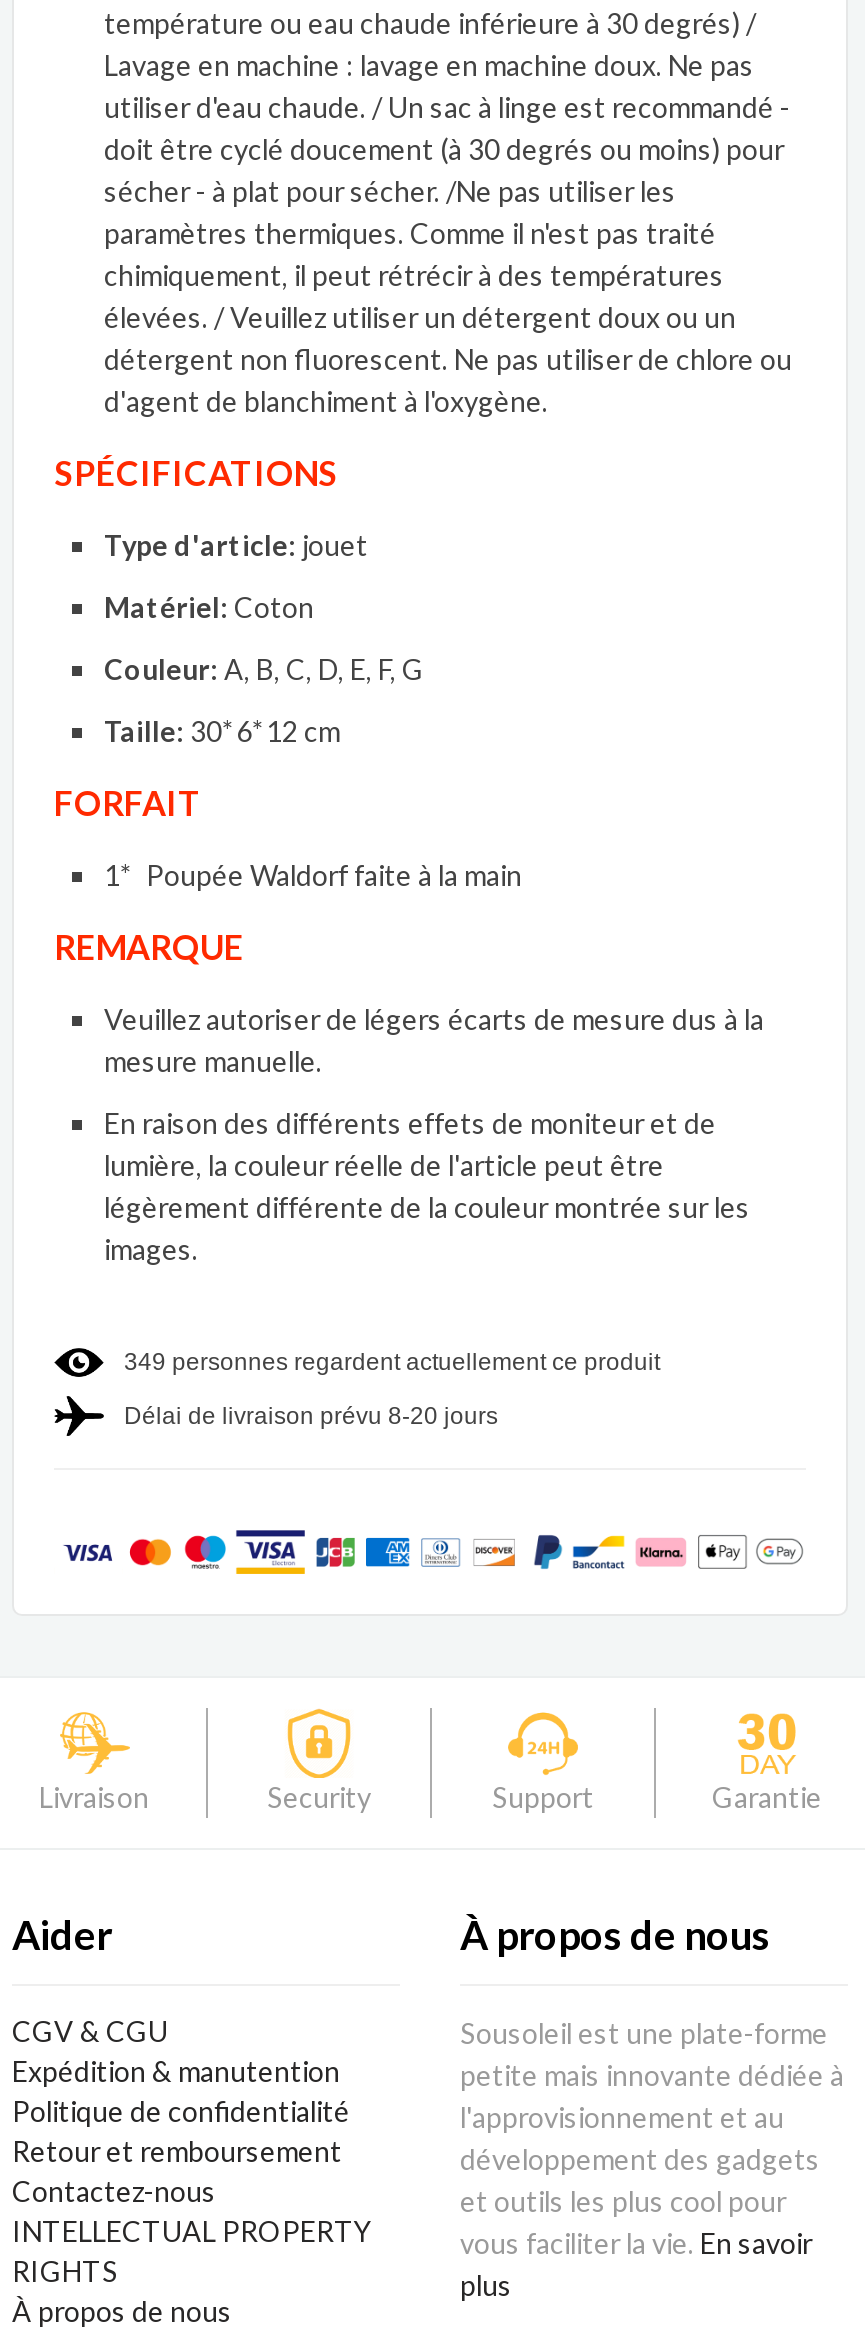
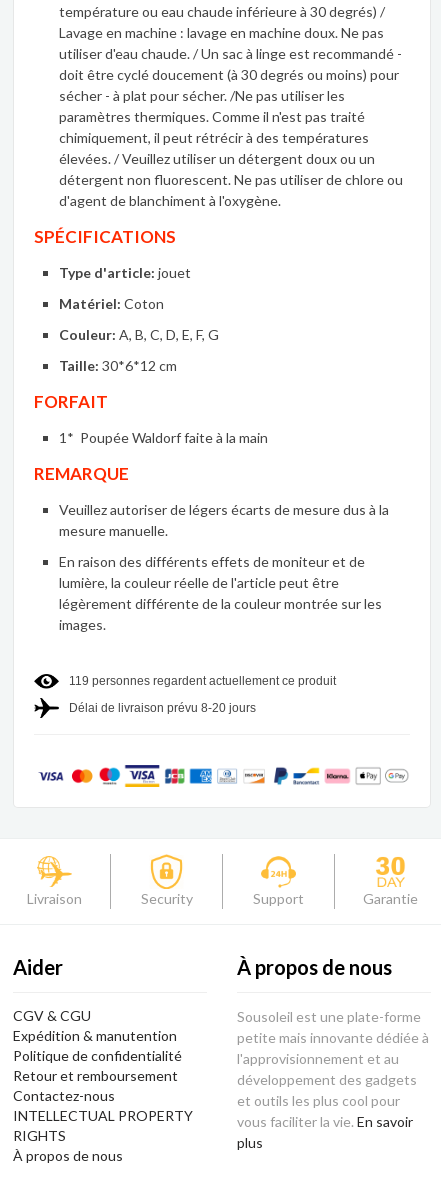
- 349 personnes regardent actuellement ce produit
+ 119 personnes regardent actuellement ce produit
